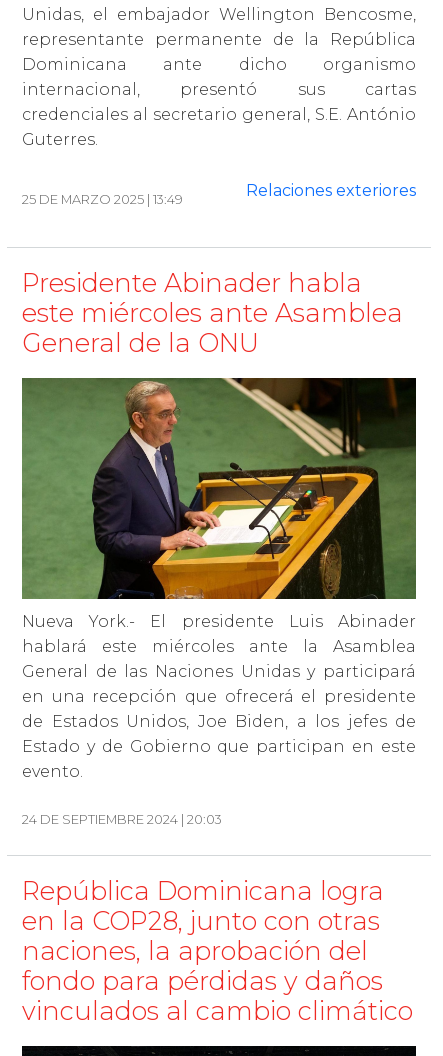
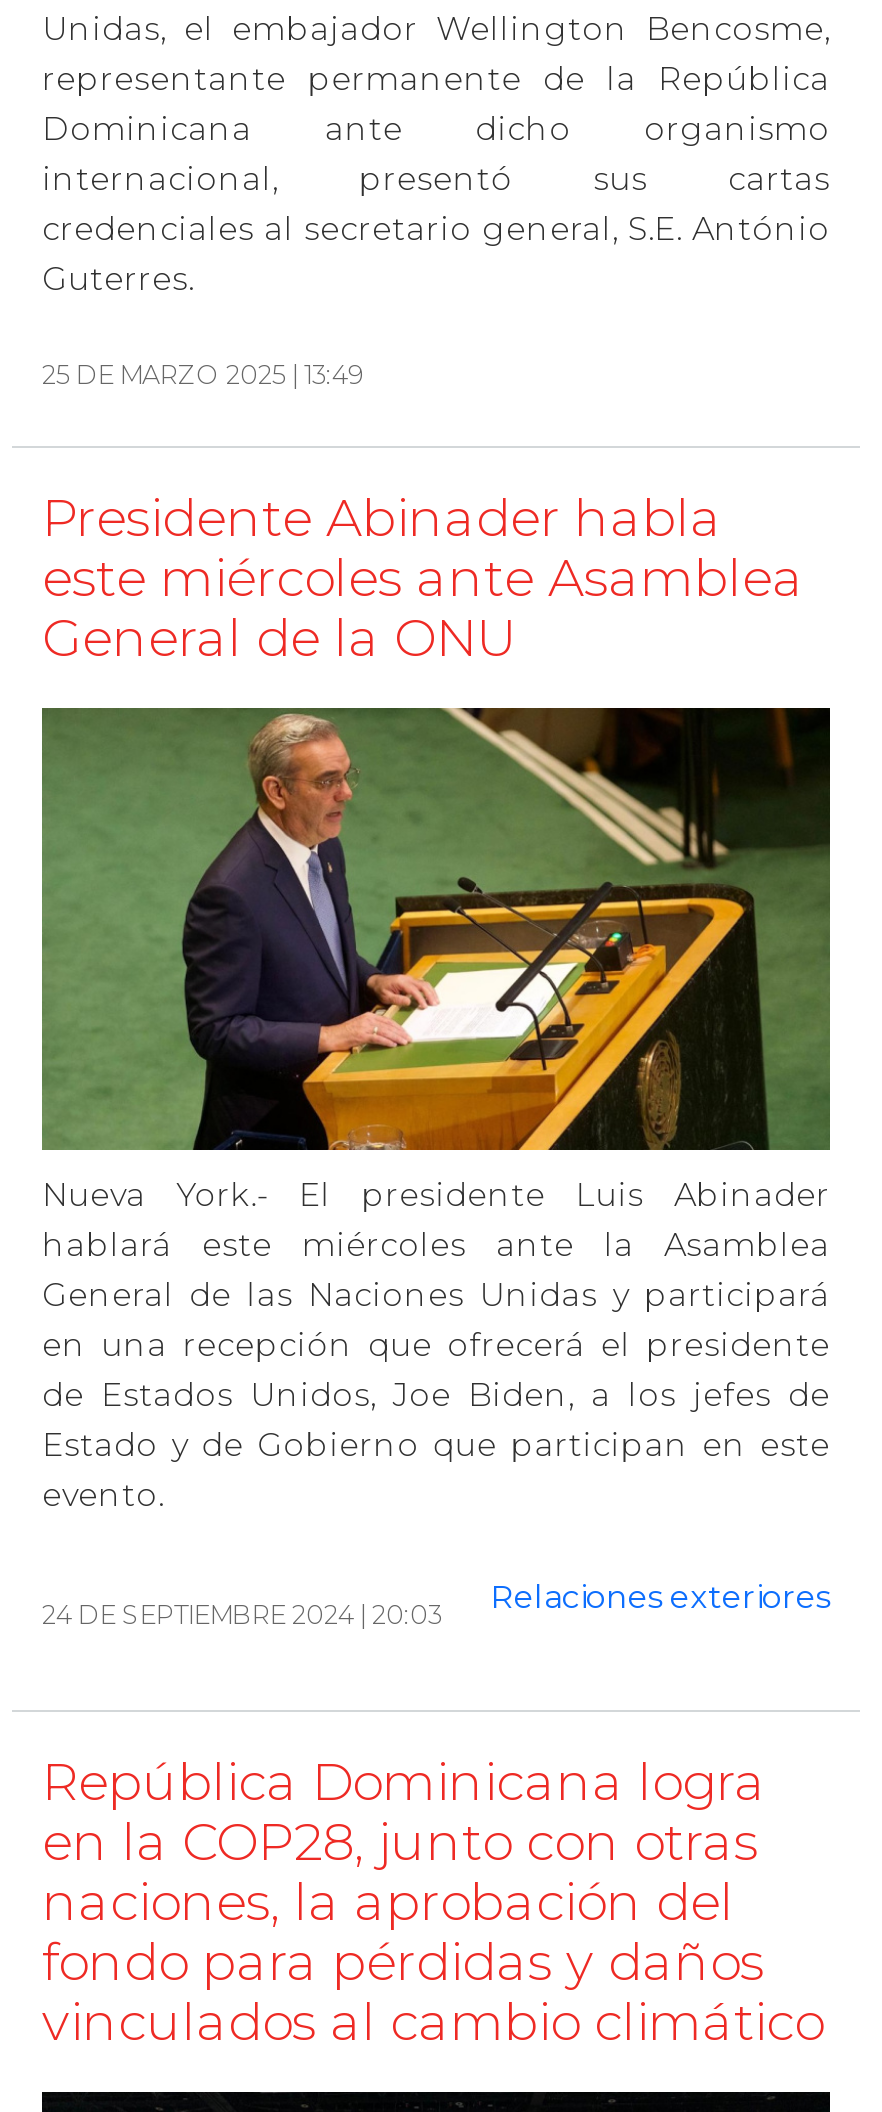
moved down: Relaciones exteriores

moved up: [image] | Presidente Abinader habla | este miércoles ante Asamblea | ... | Estado y de Gobierno que participan en este | evento.
